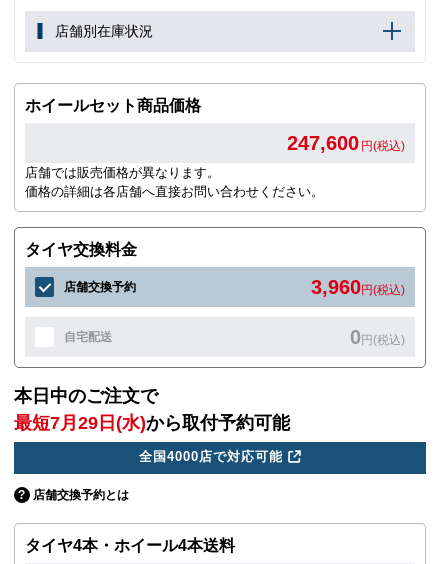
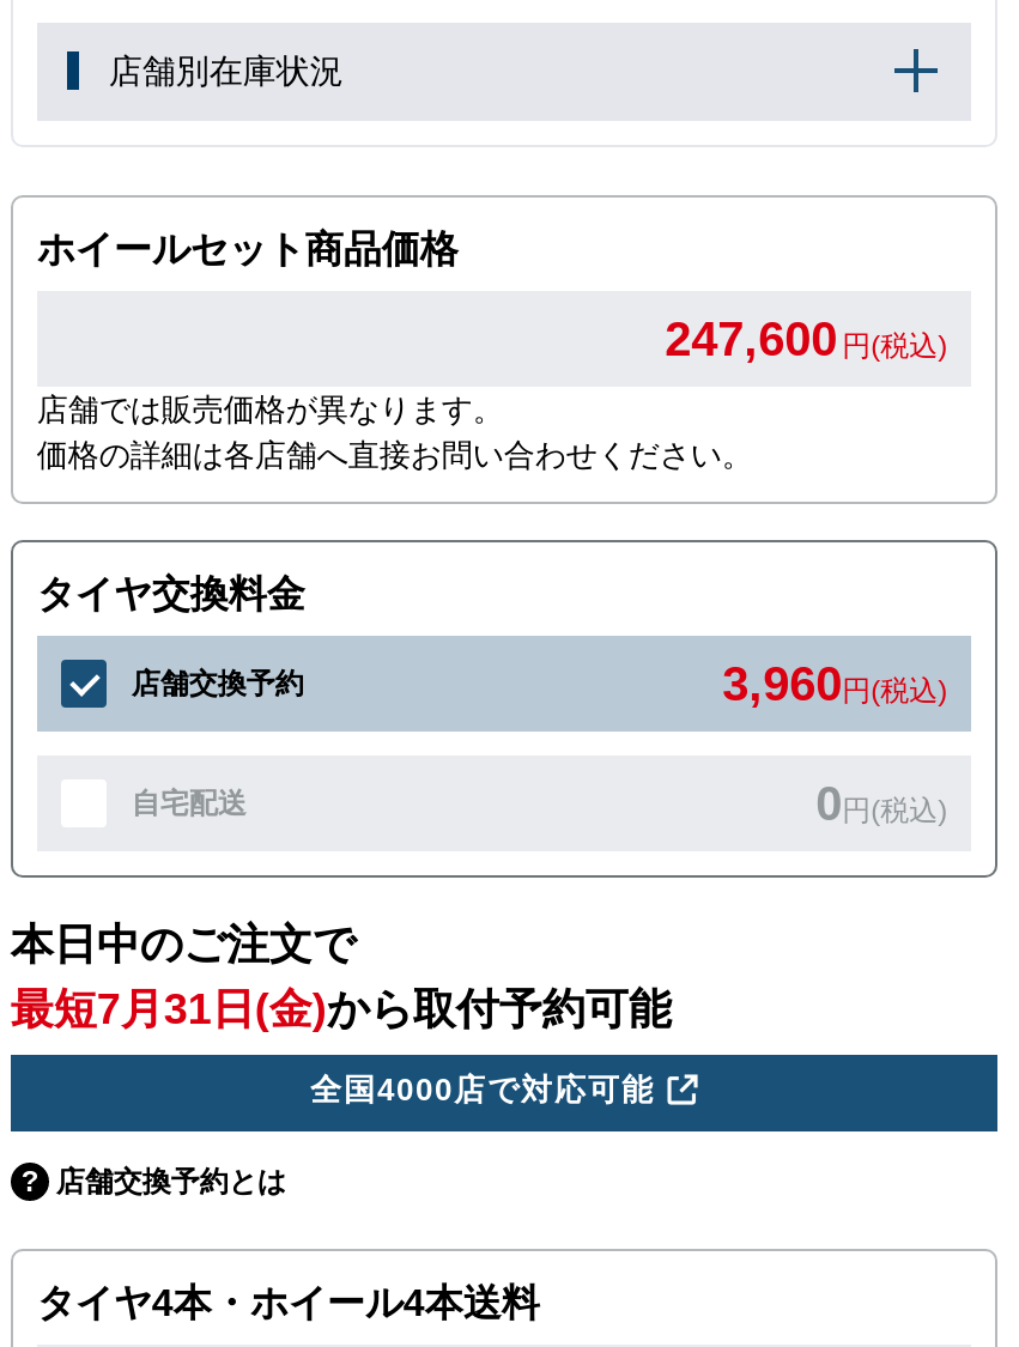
- 最短7月29日(水)から取付予約可能
+ 最短7月31日(金)から取付予約可能
